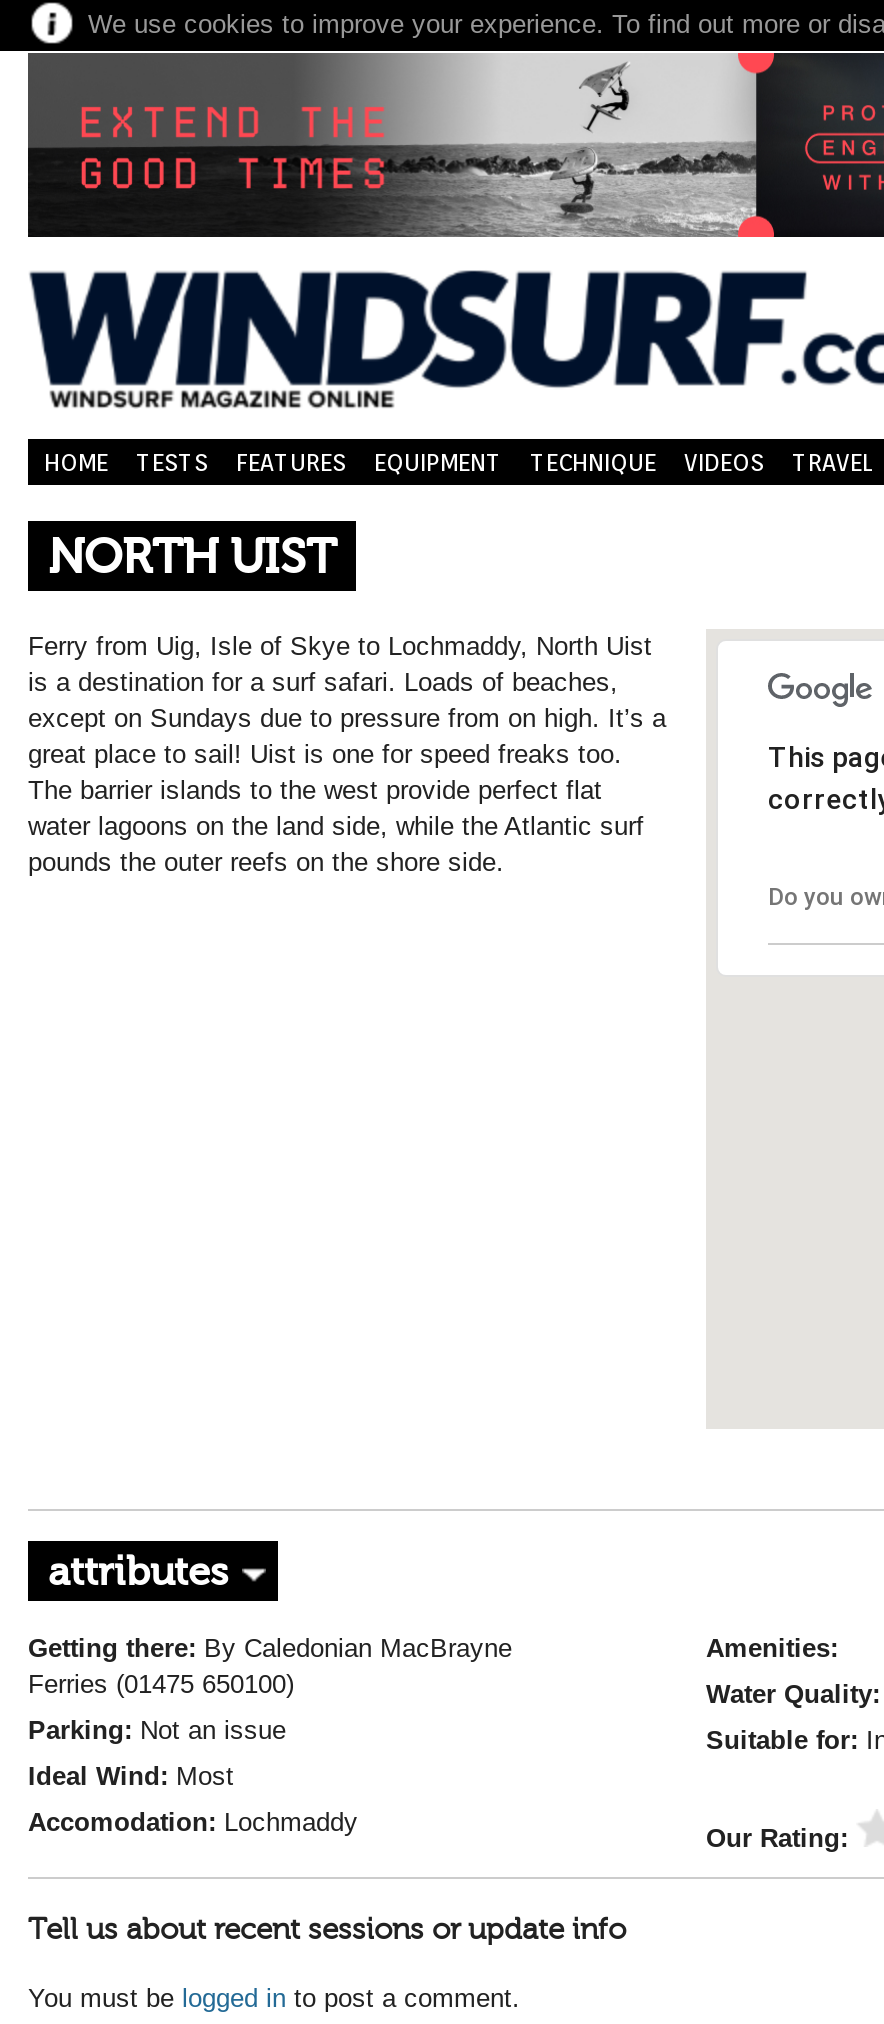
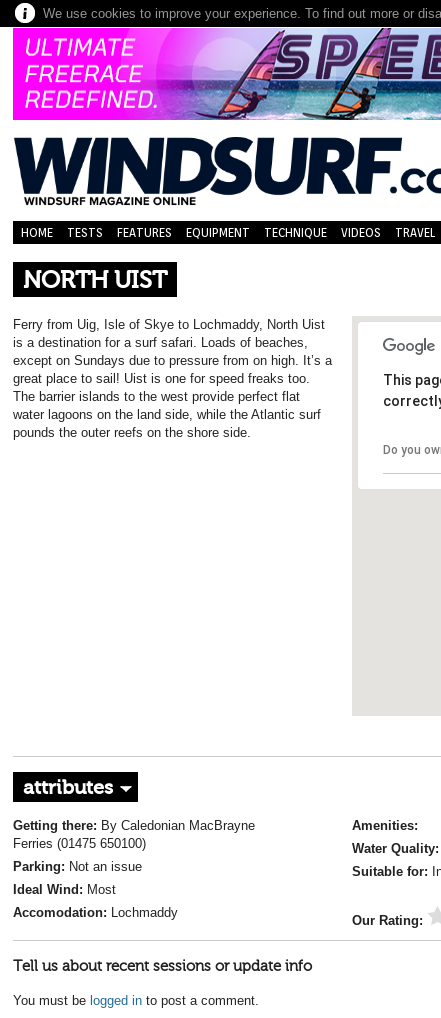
- [image]
+ [image]
